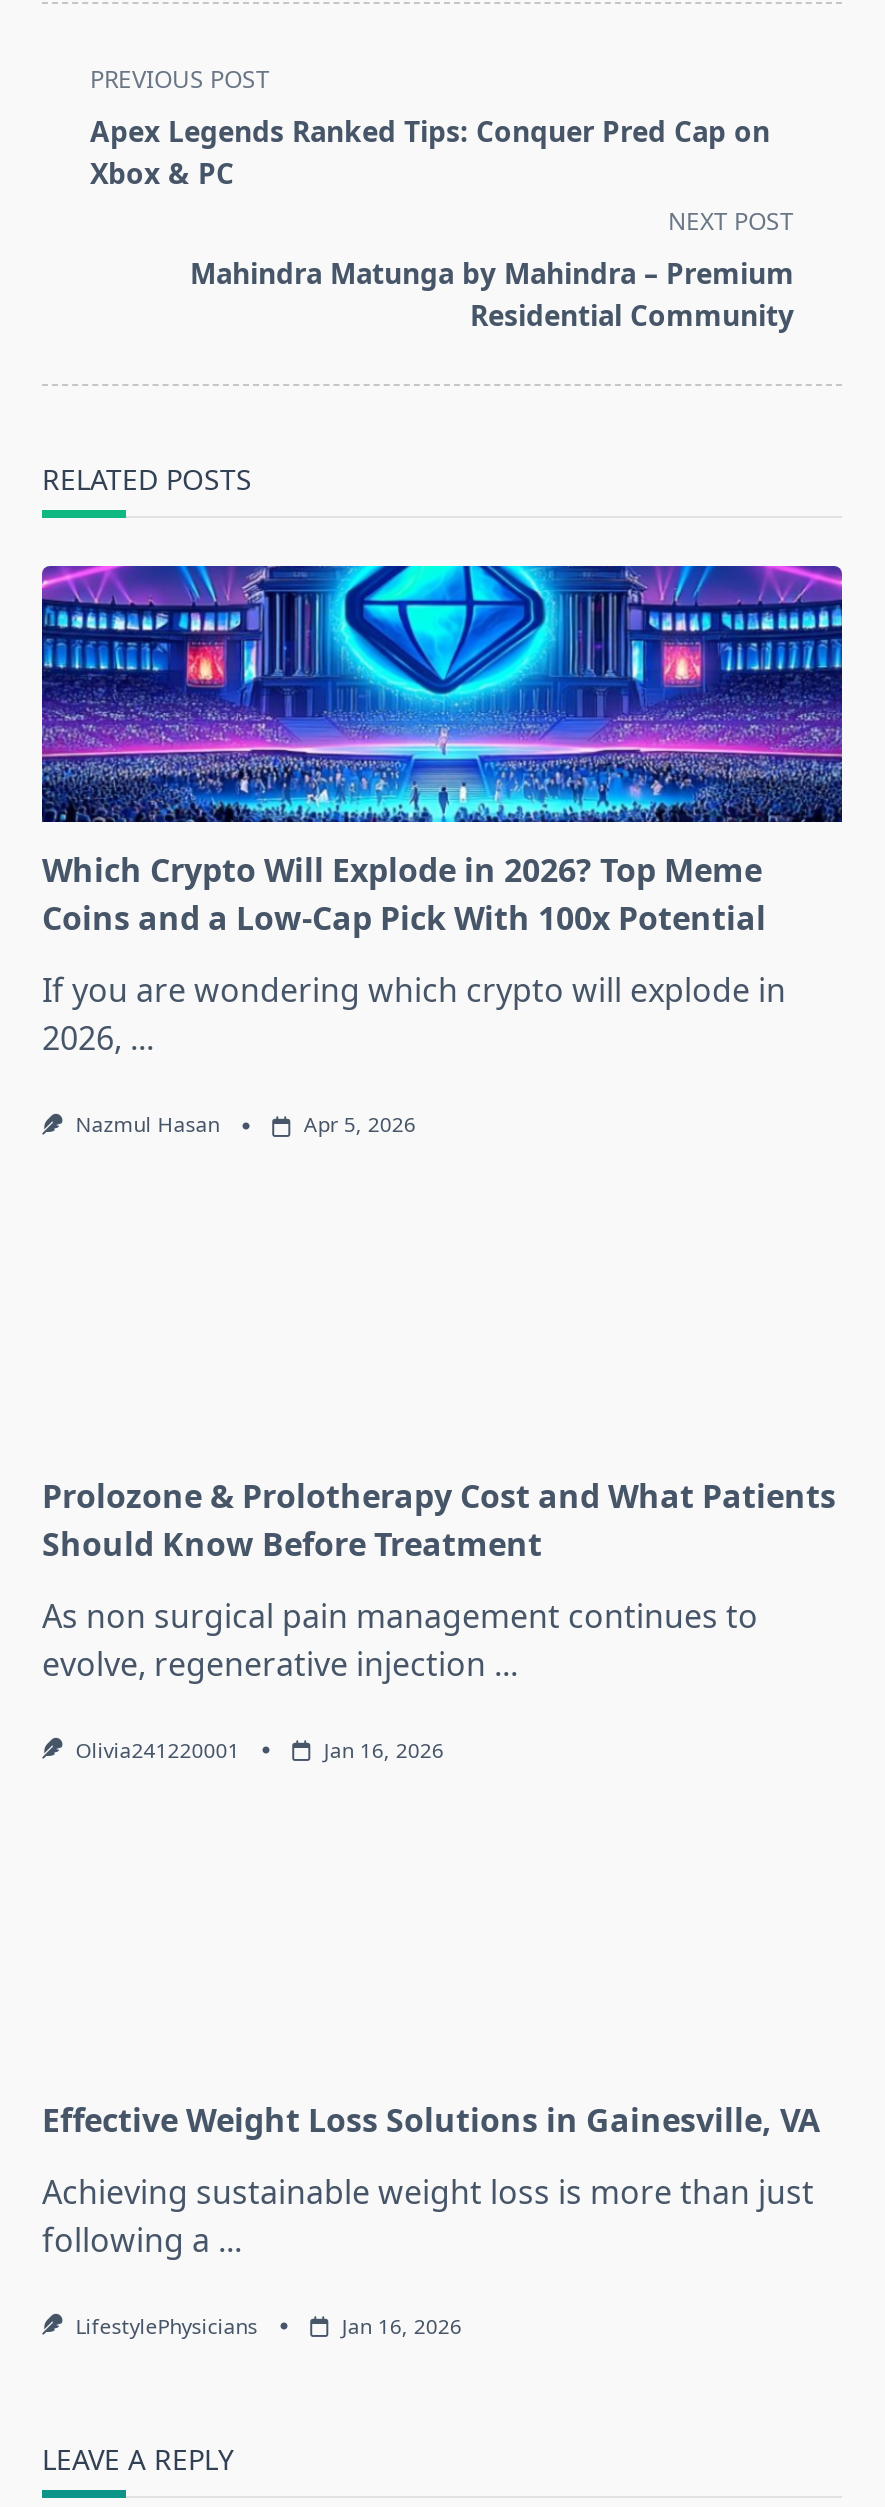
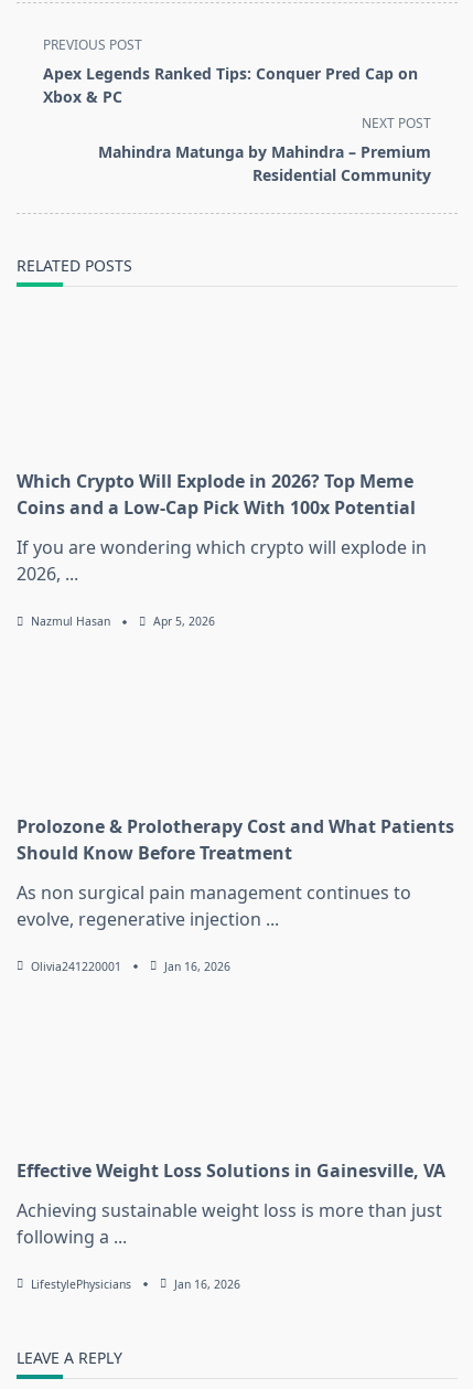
- [image]
